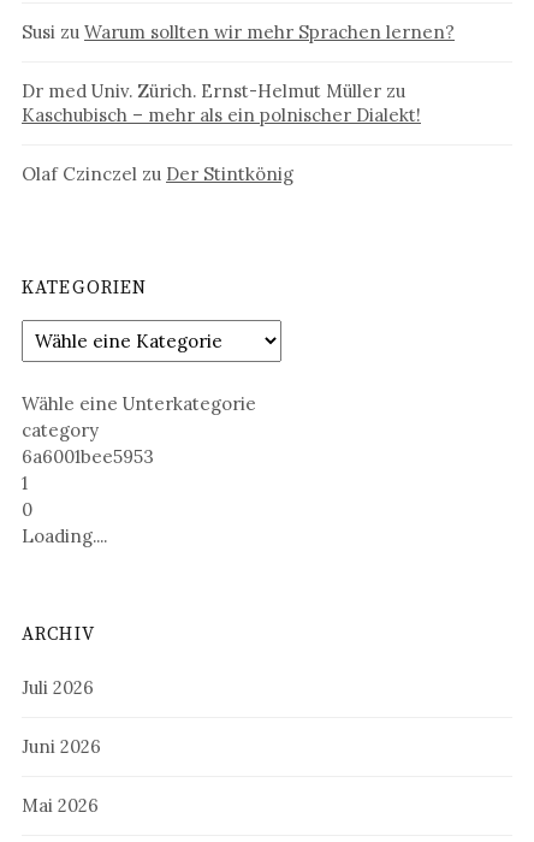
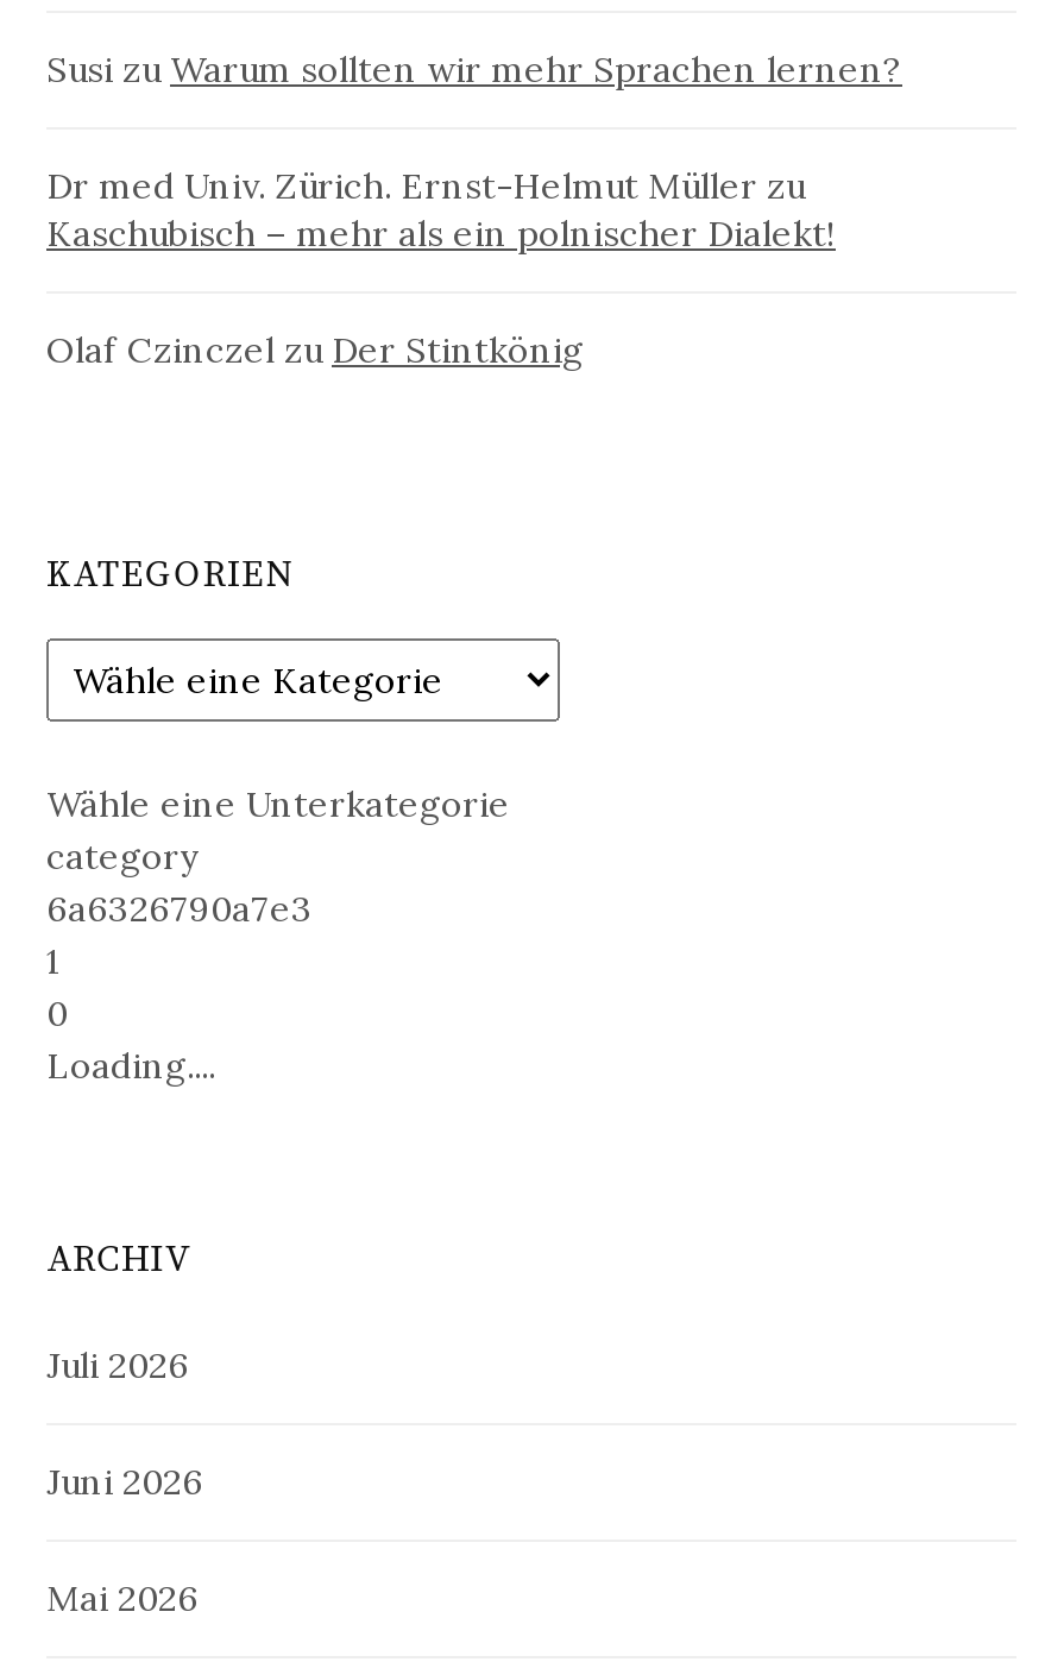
- 6a6001bee5953
+ 6a6326790a7e3
